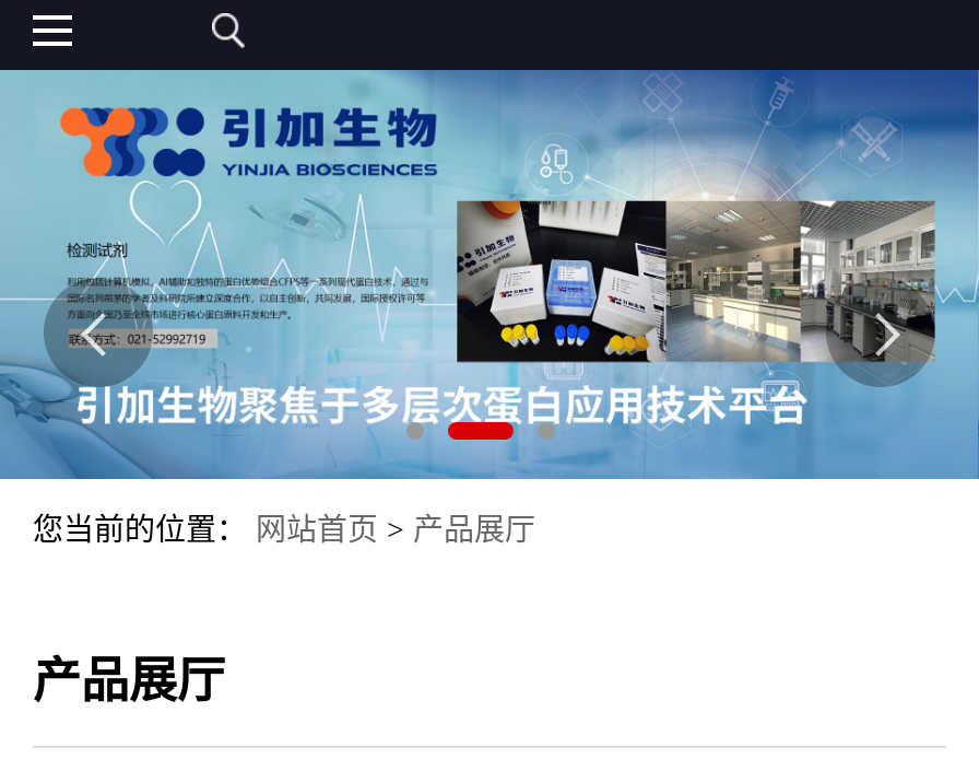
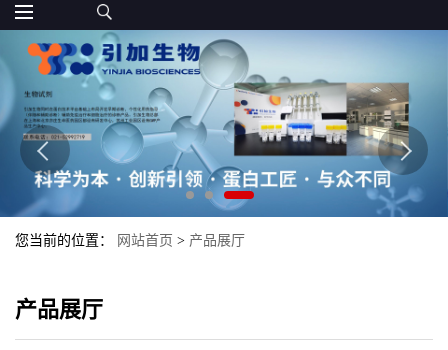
- [image]
+ [image]
